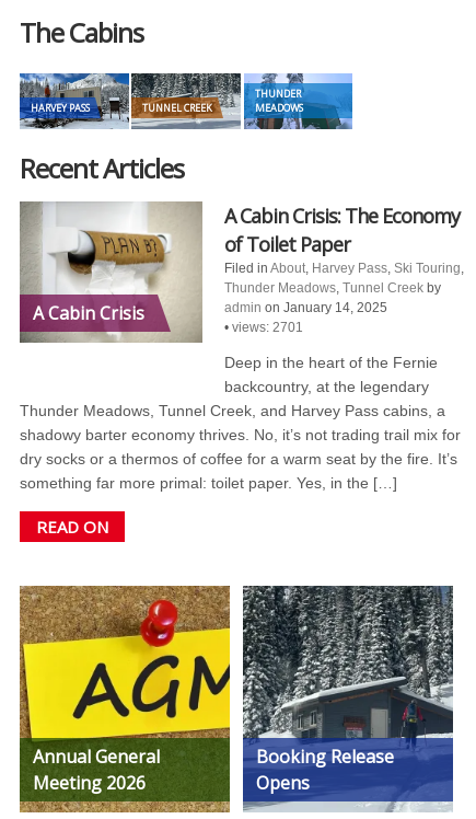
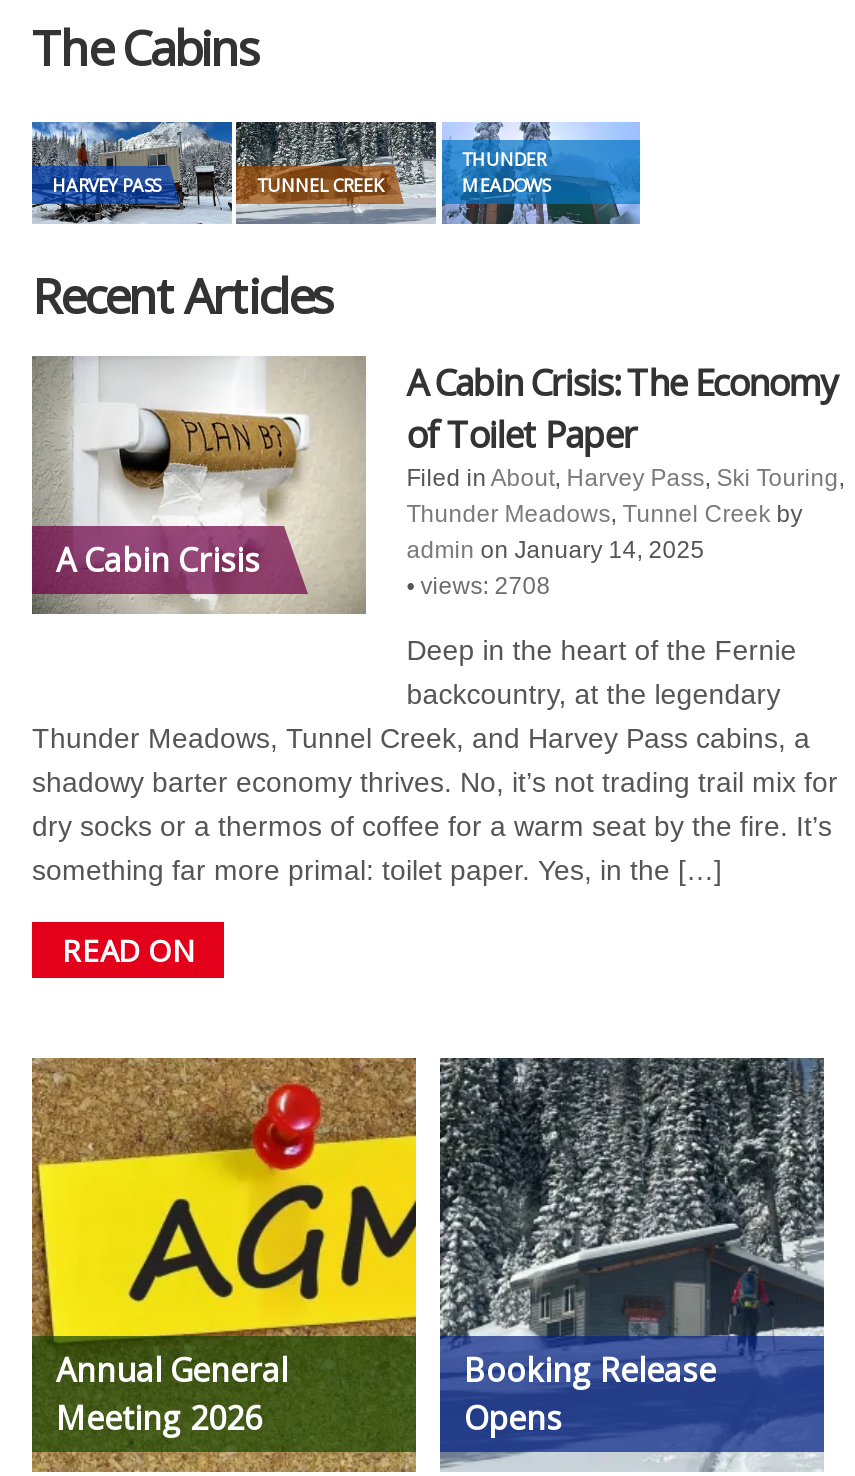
- • views: 2701
+ • views: 2708
